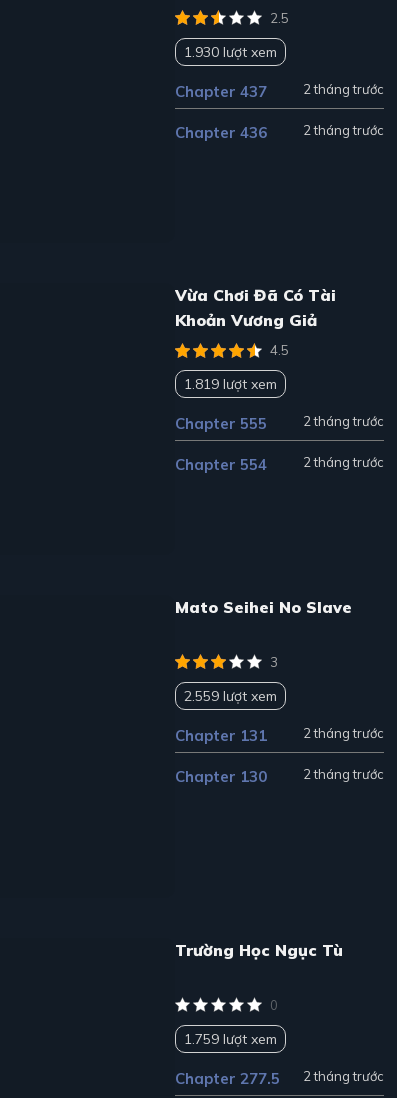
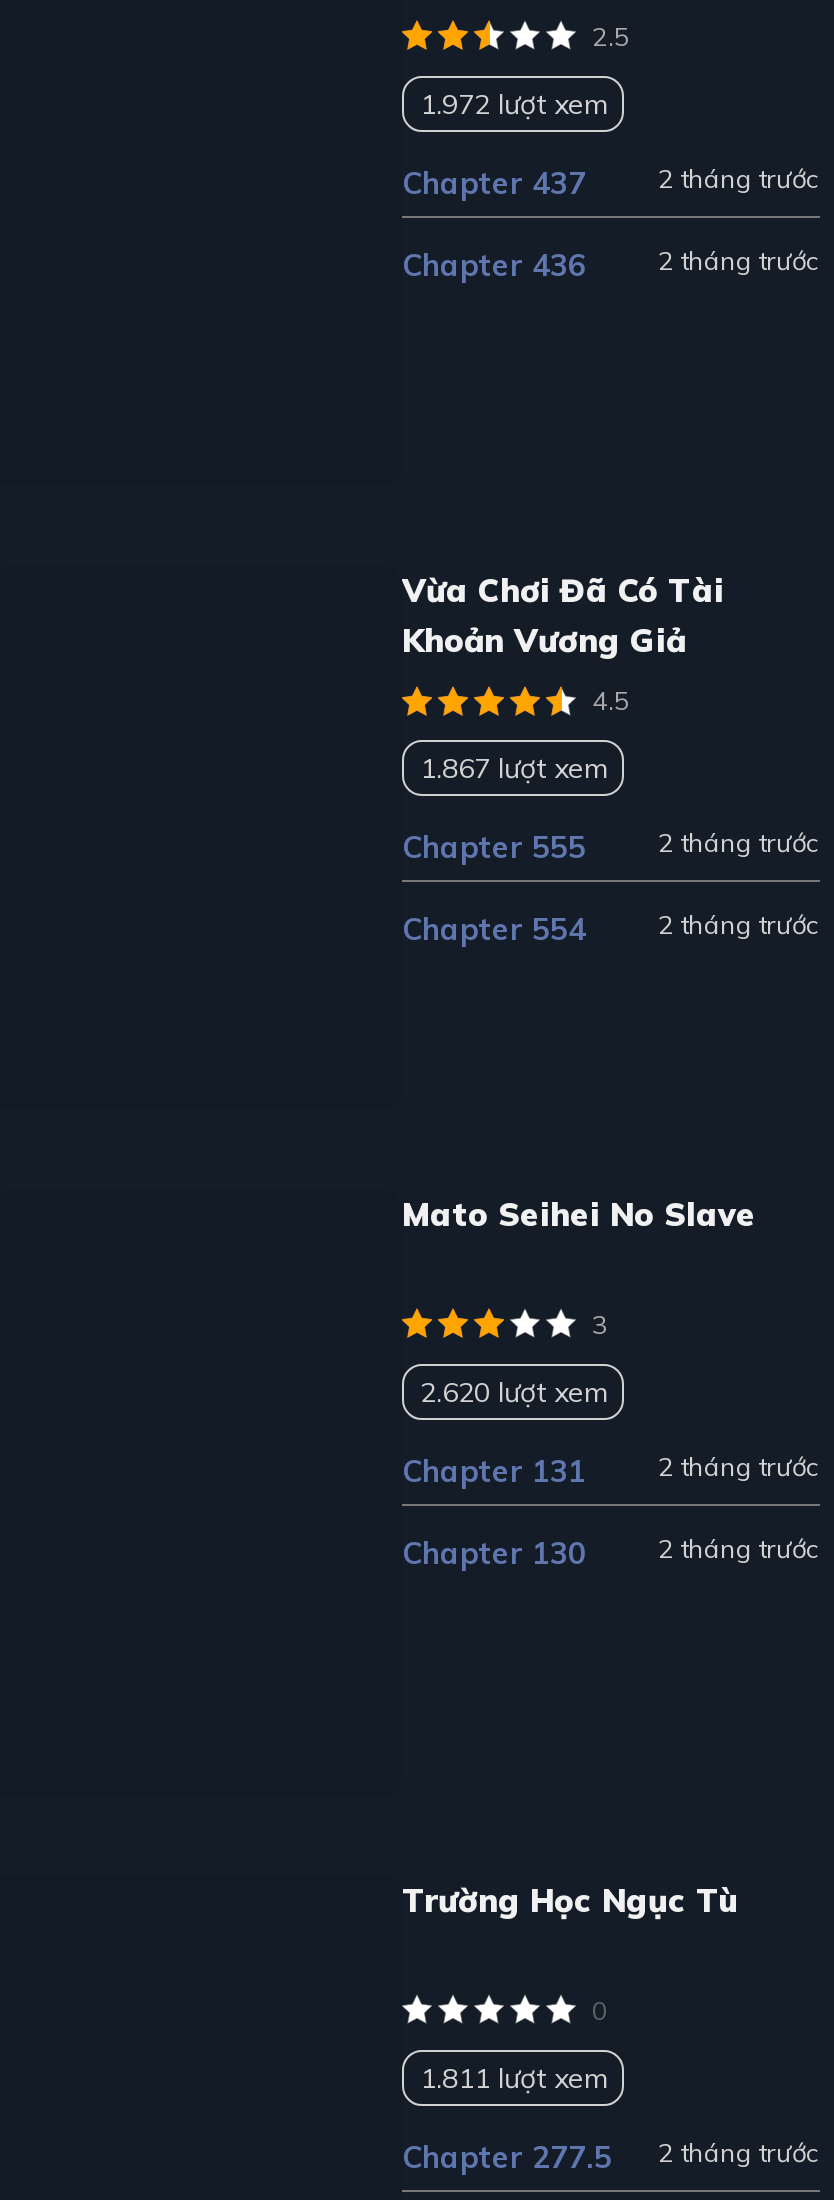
- 1.930 lượt xem
+ 1.972 lượt xem

- 1.819 lượt xem
+ 1.867 lượt xem

- 2.559 lượt xem
+ 2.620 lượt xem

- 1.759 lượt xem
+ 1.811 lượt xem
